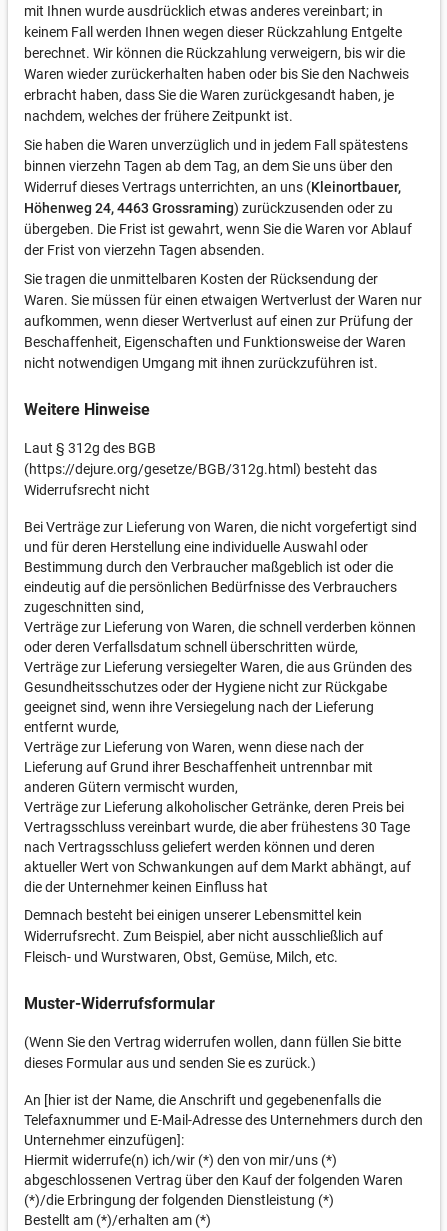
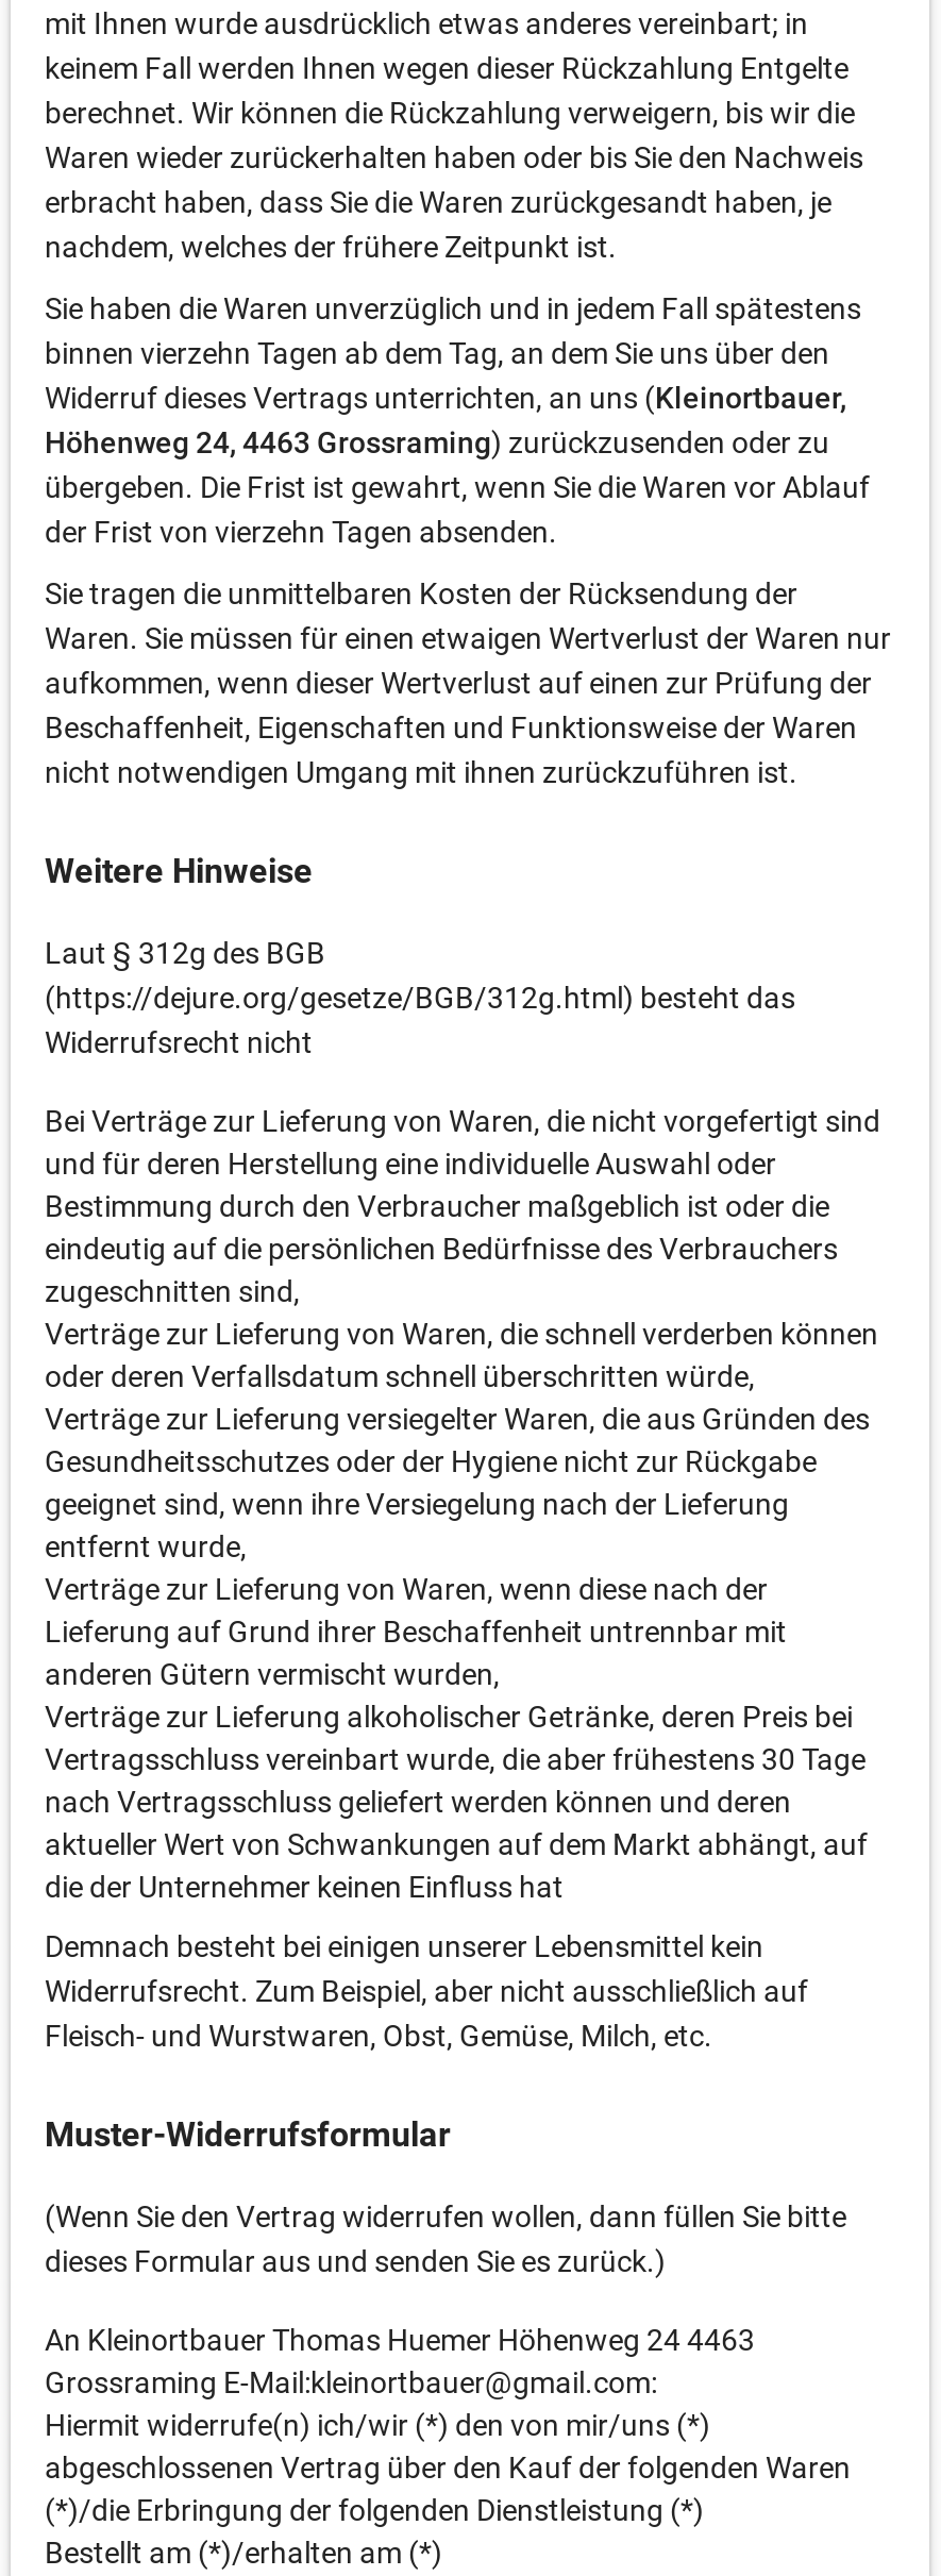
- An [hier ist der Name, die Anschrift und gegebenenfalls die
- Telefaxnummer und E-Mail-Adresse des Unternehmers durch den
- Unternehmer einzufügen]:
+ An Kleinortbauer Thomas Huemer Höhenweg 24 4463
+ Grossraming E-Mail:kleinortbauer@gmail.com:
